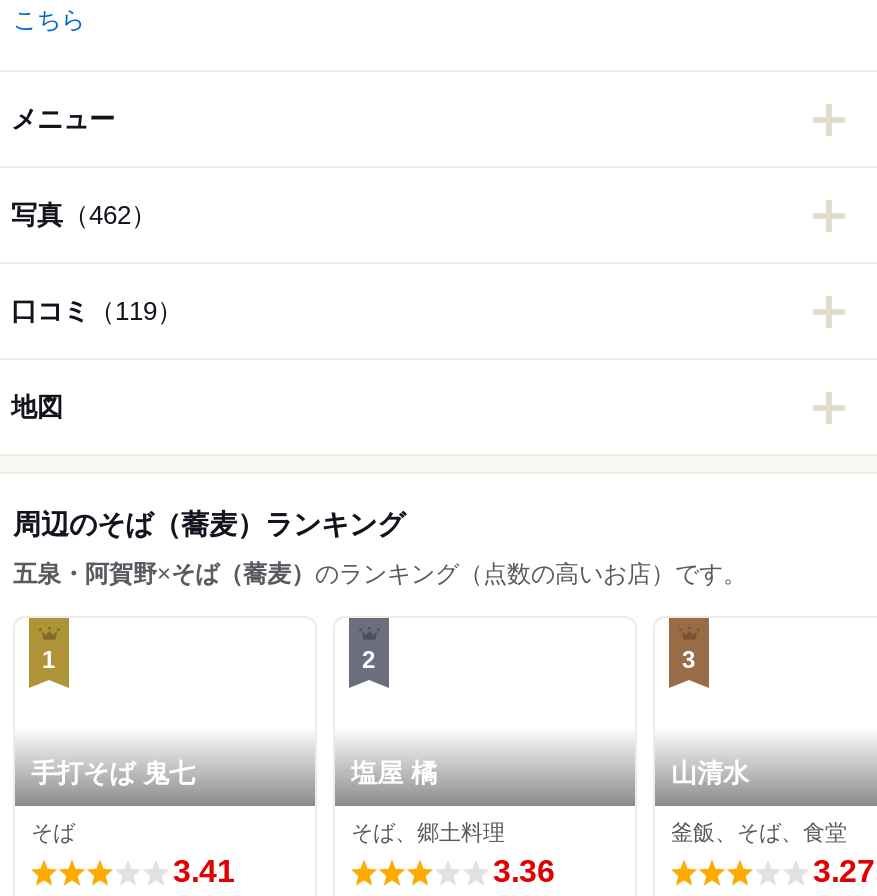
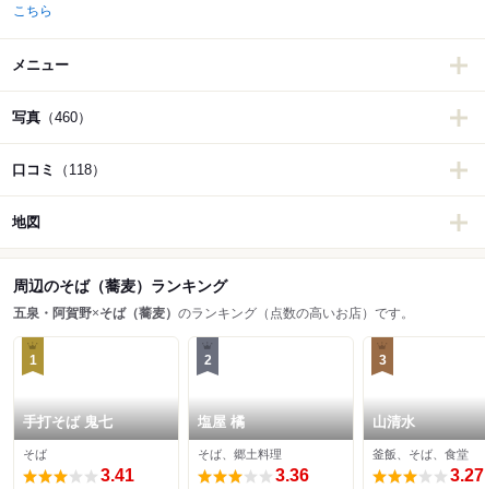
- 写真（462）
+ 写真（460）

- 口コミ（119）
+ 口コミ（118）
